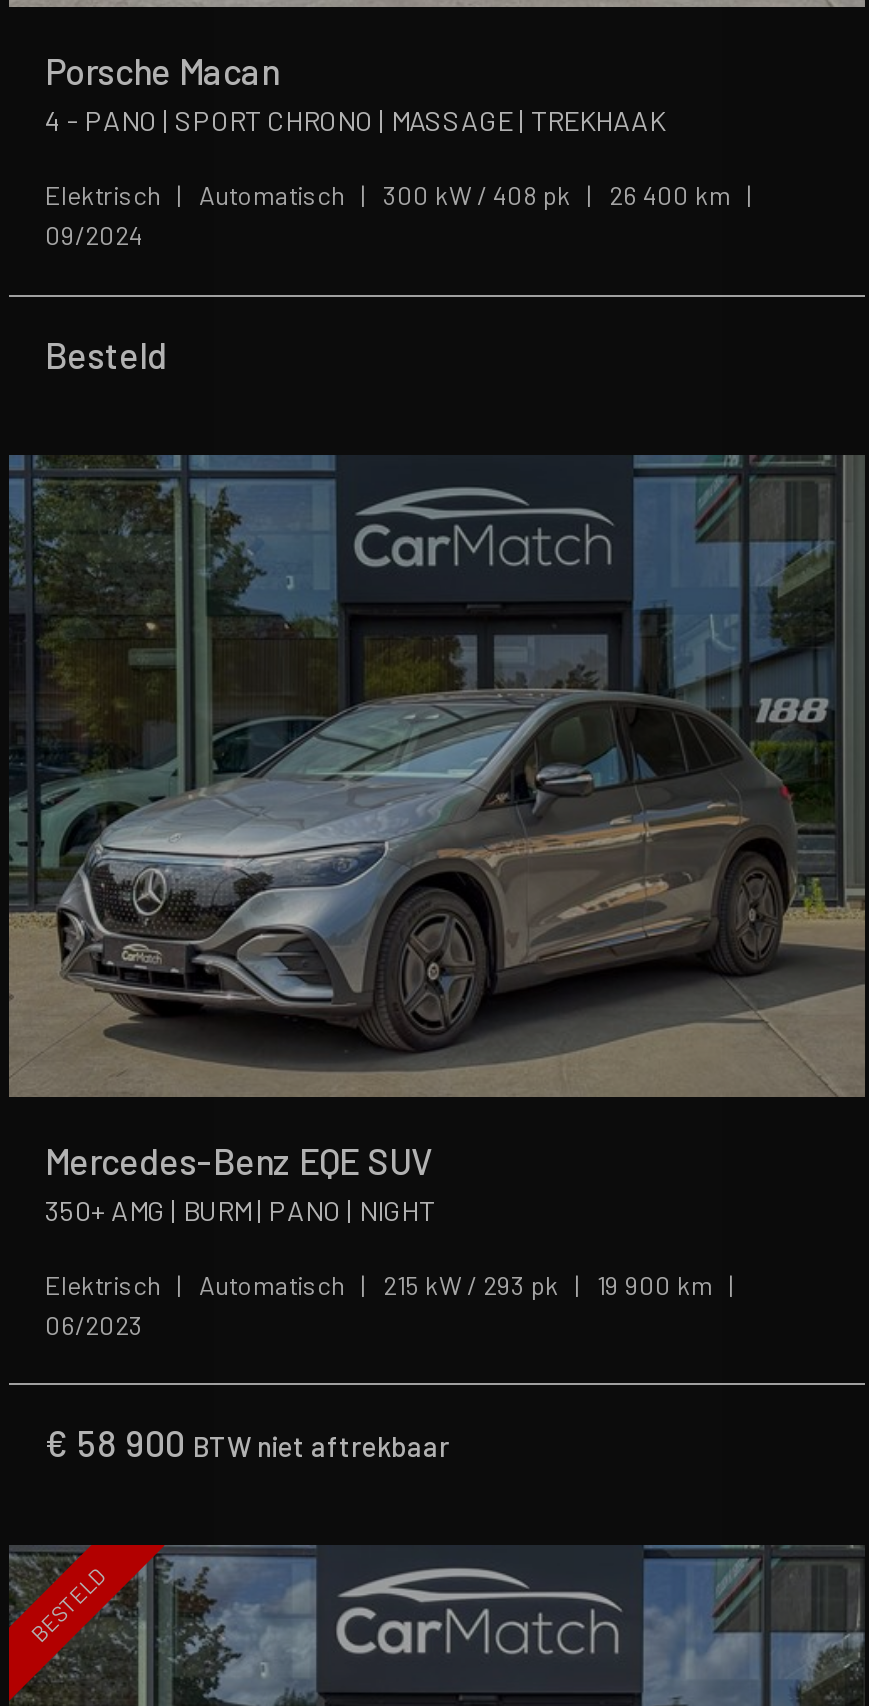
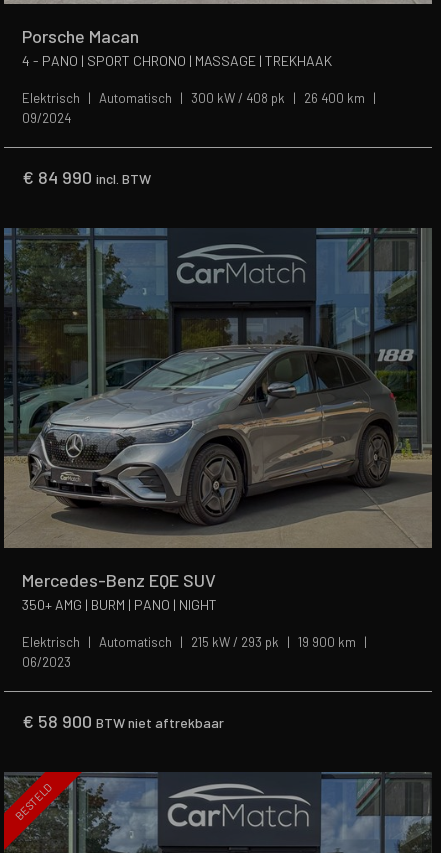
- Besteld
+ €84 990 incl. BTW
